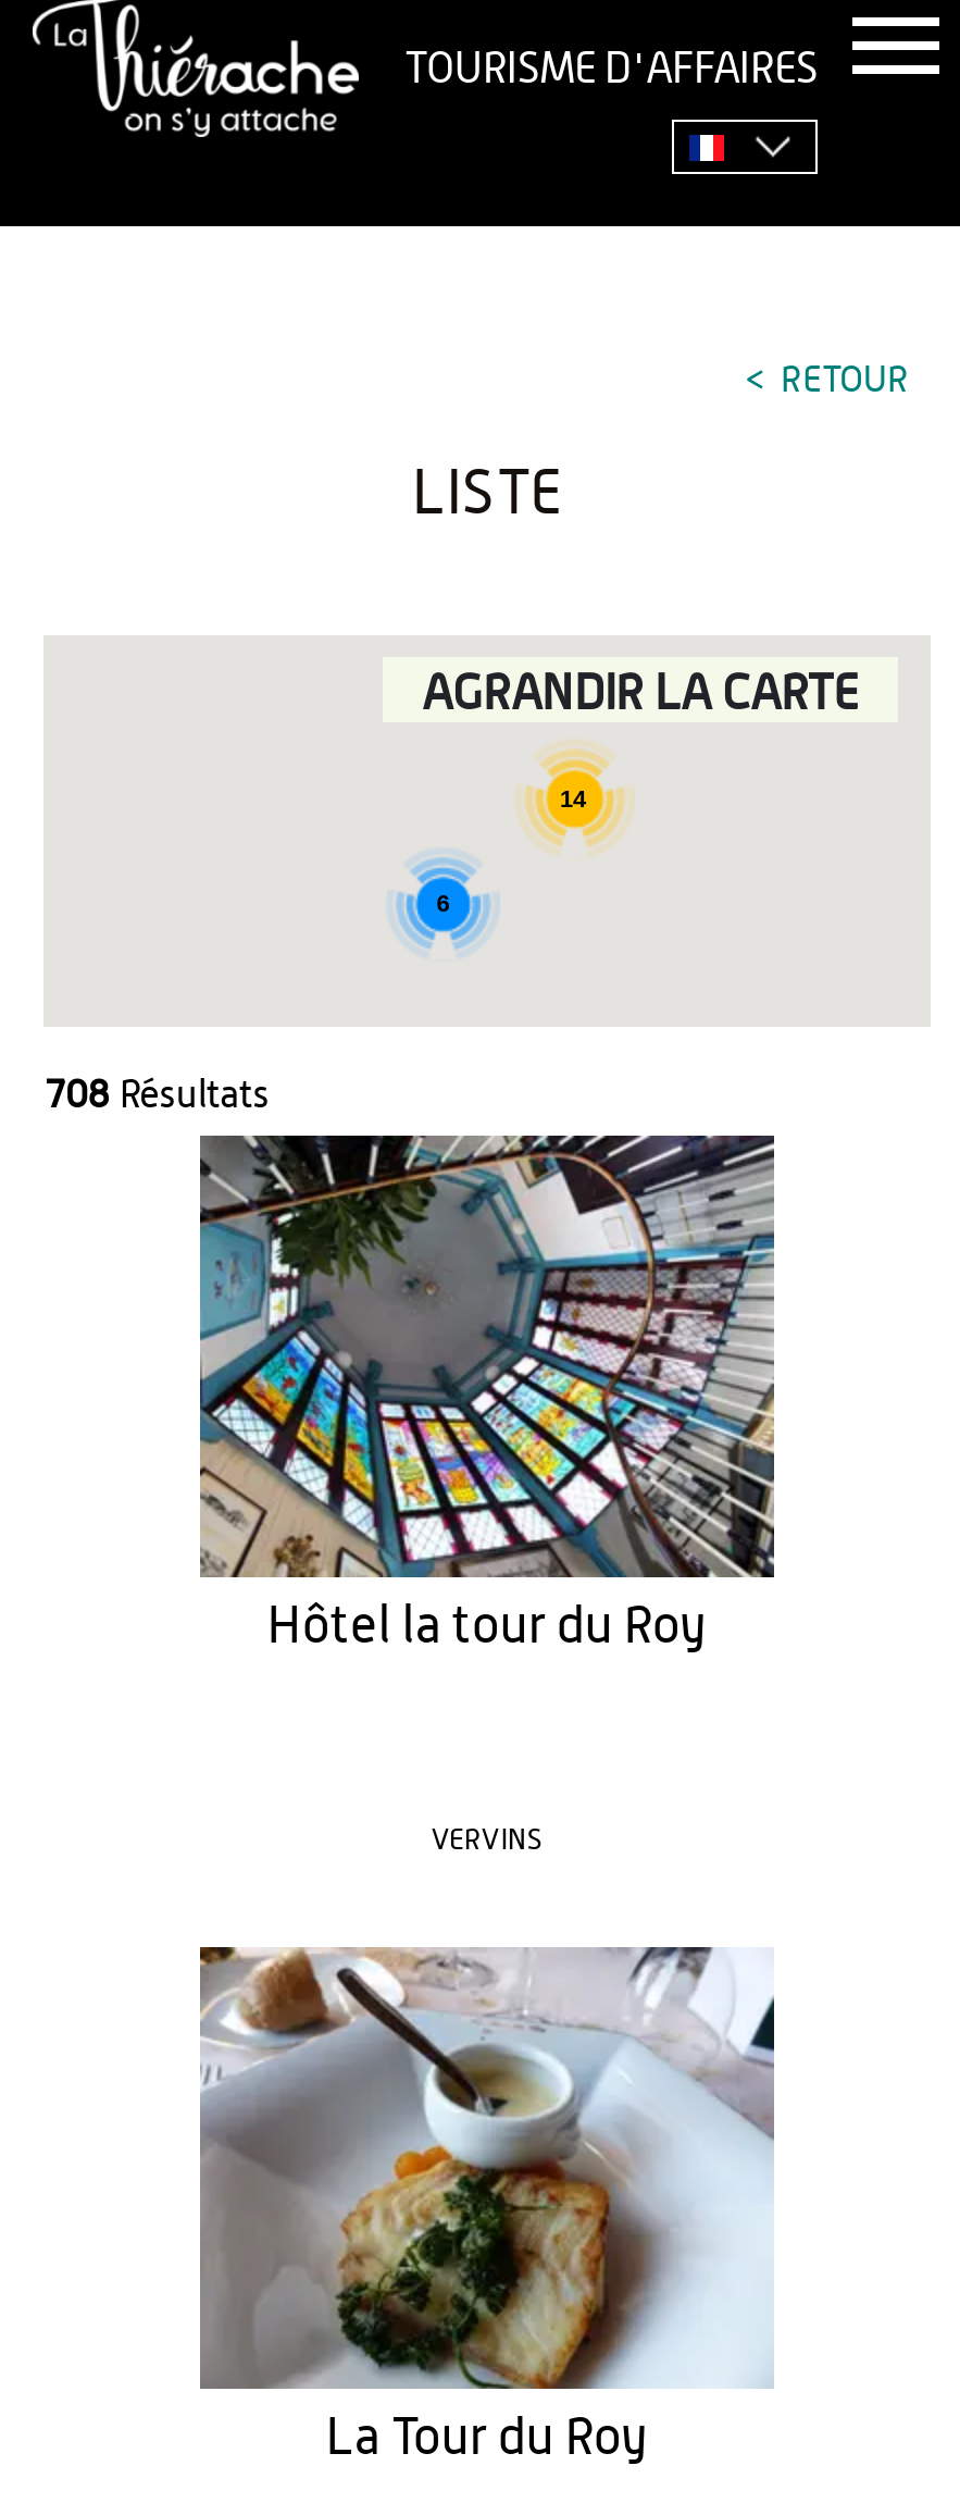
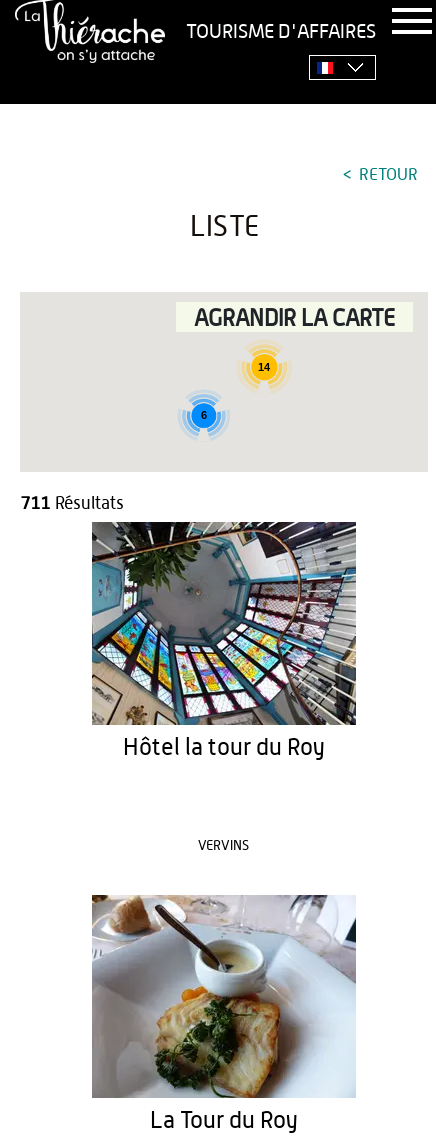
- 708 Résultats
+ 711 Résultats
